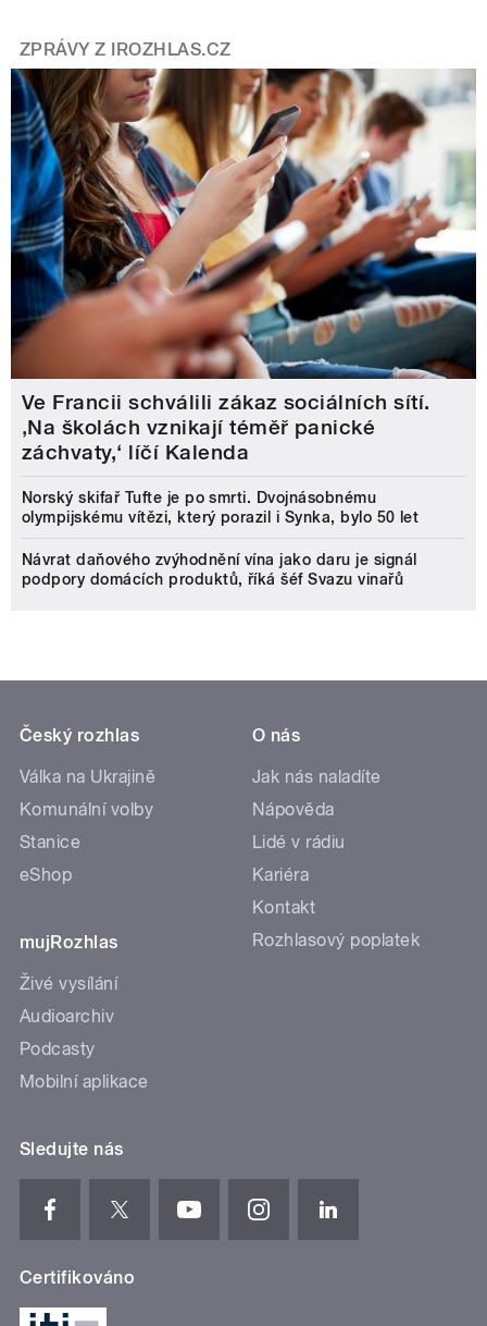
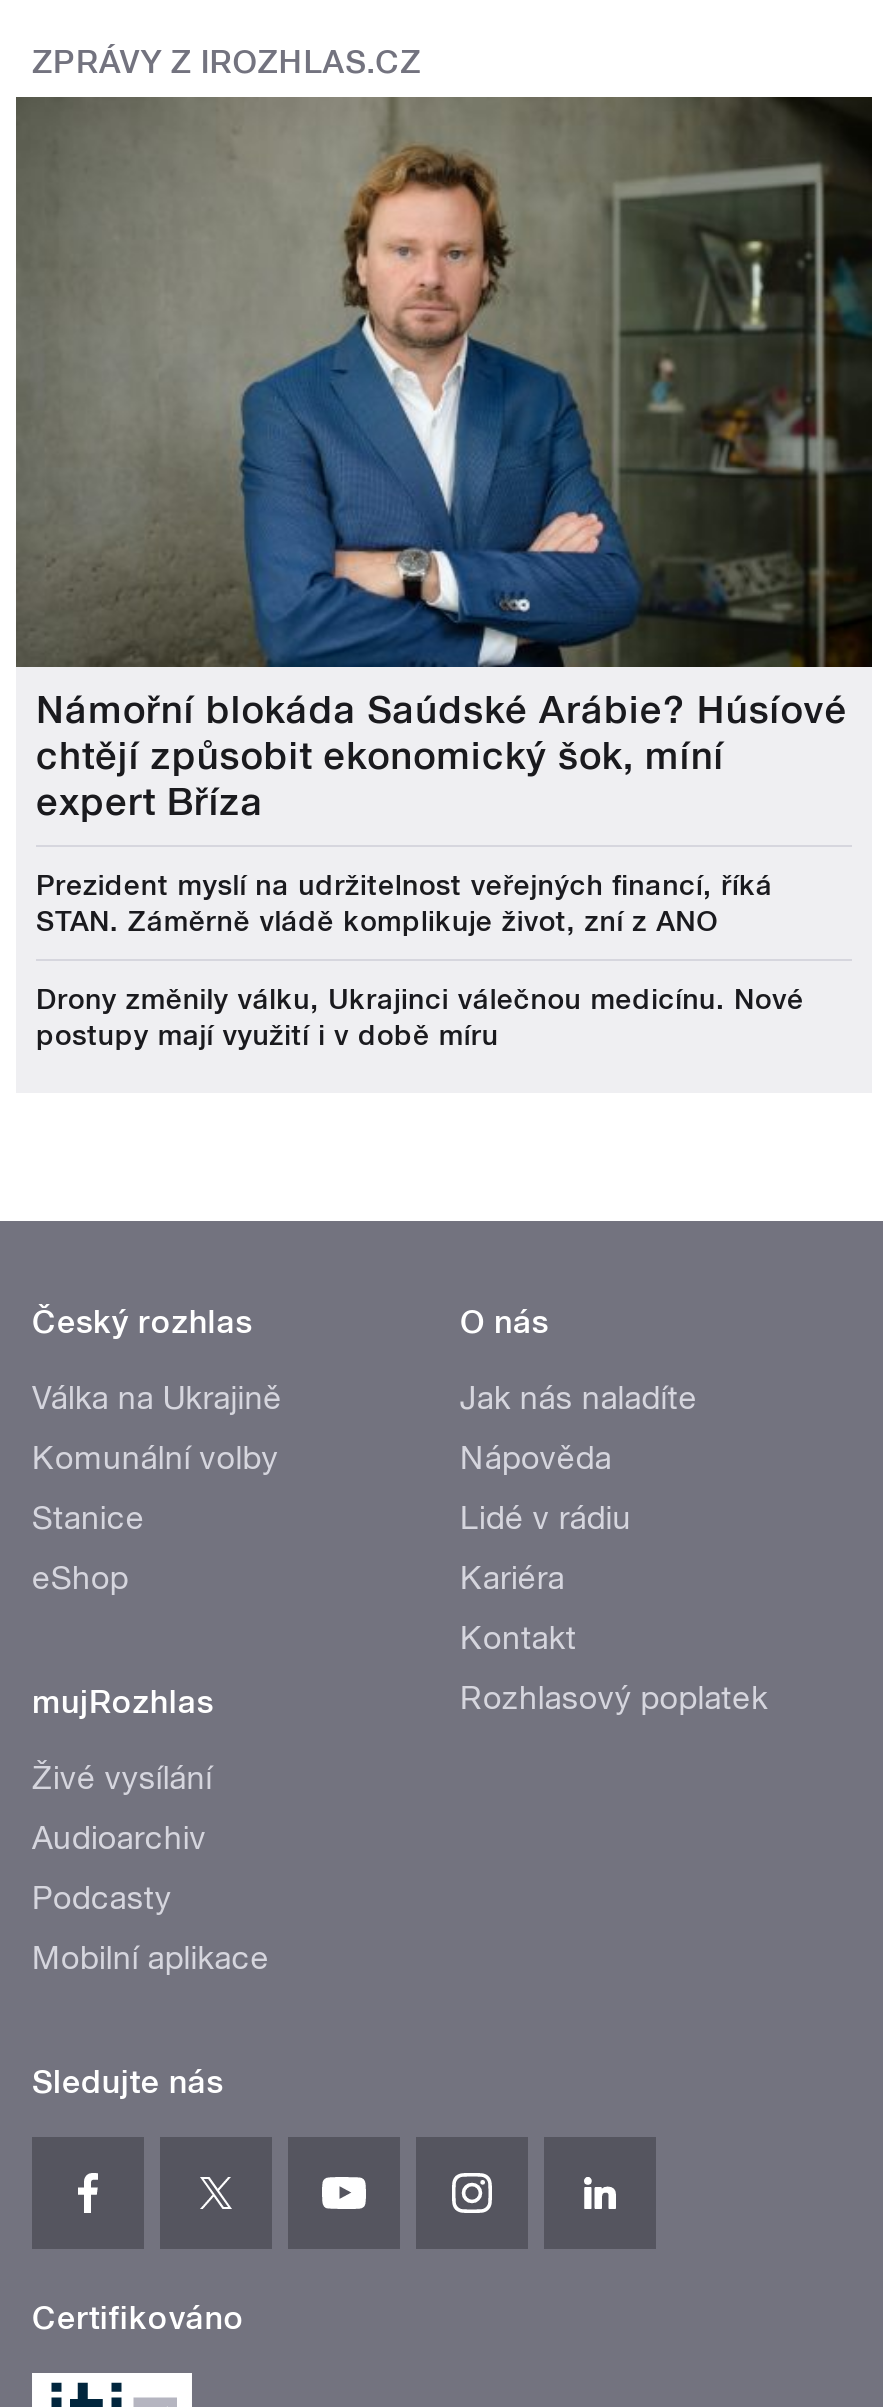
- [image]
- Ve Francii schválili zákaz sociálních sítí.
- ‚Na školách vznikají téměř panické
- záchvaty,‘ líčí Kalenda
+ [image]
+ Námořní blokáda Saúdské Arábie? Húsíové
+ chtějí způsobit ekonomický šok, míní
+ expert Bříza

- Norský skifař Tufte je po smrti. Dvojnásobnému
- olympijskému vítězi, který porazil i Synka, bylo 50 let
+ Prezident myslí na udržitelnost veřejných financí, říká
+ STAN. Záměrně vládě komplikuje život, zní z ANO

- Návrat daňového zvýhodnění vína jako daru je signál
- podpory domácích produktů, říká šéf Svazu vinařů
+ Drony změnily válku, Ukrajinci válečnou medicínu. Nové
+ postupy mají využití i v době míru
